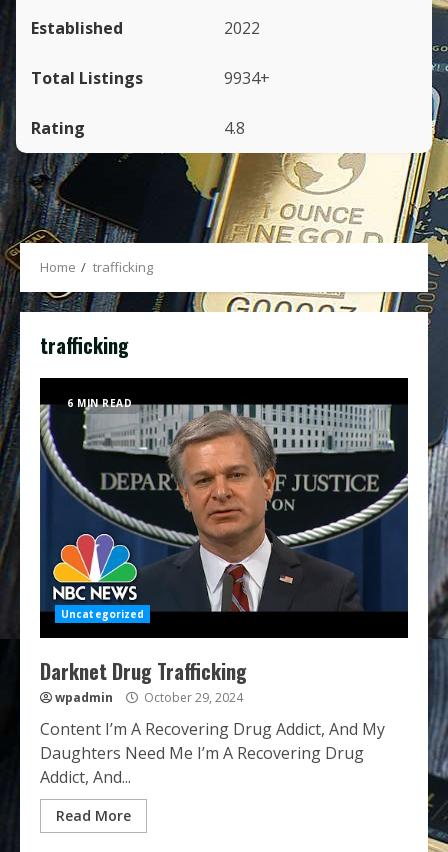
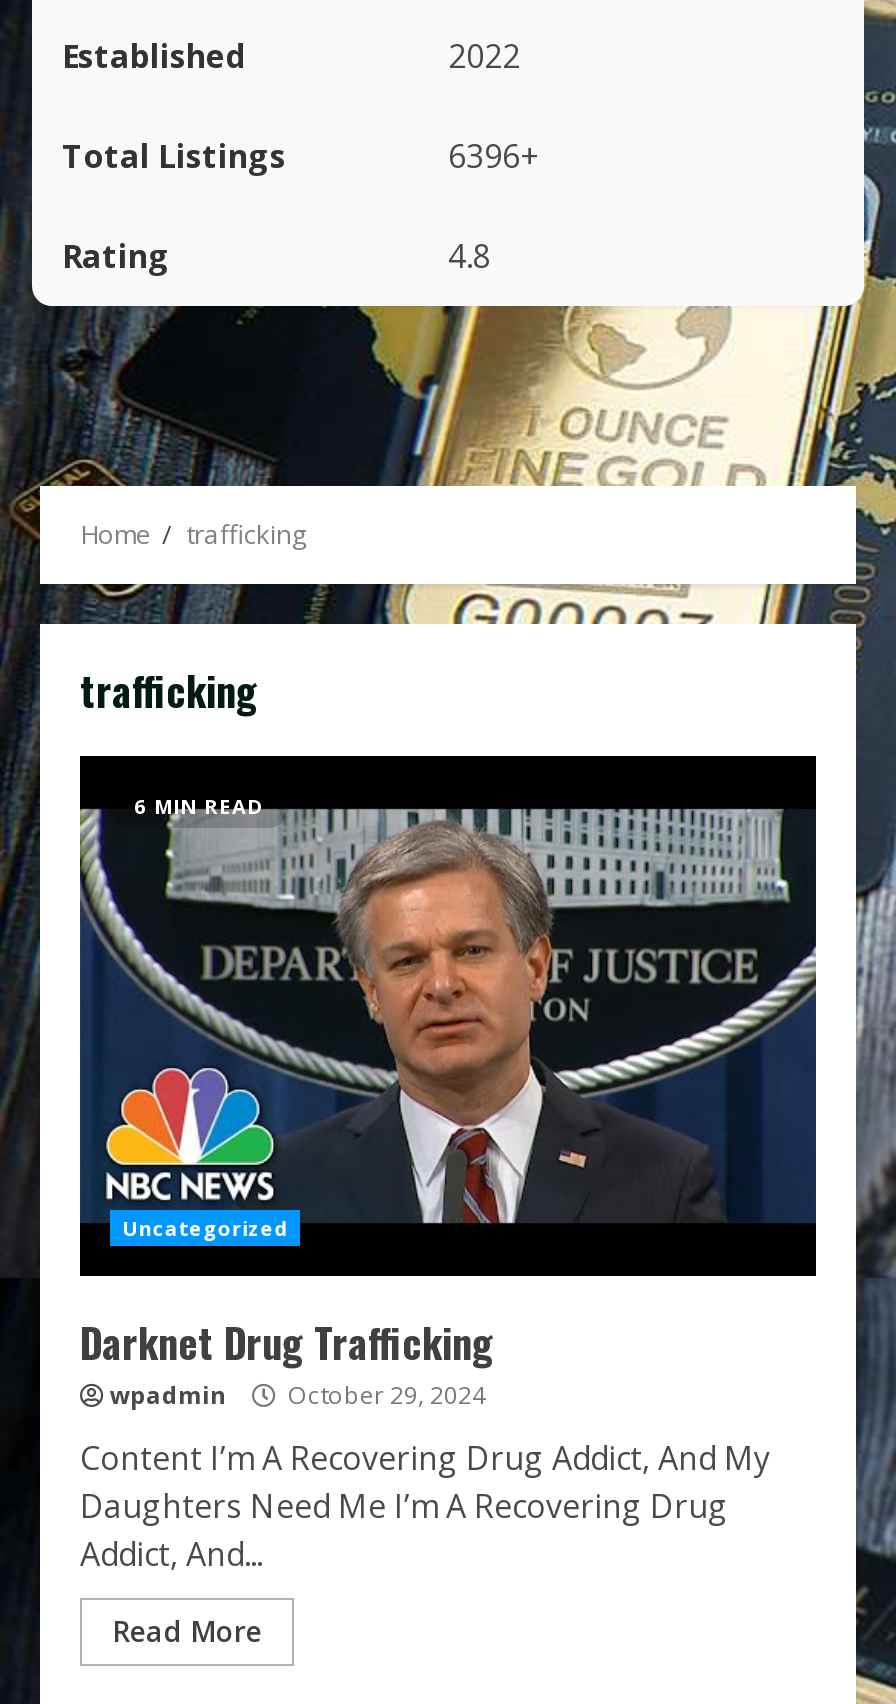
- 9934+
+ 6396+
